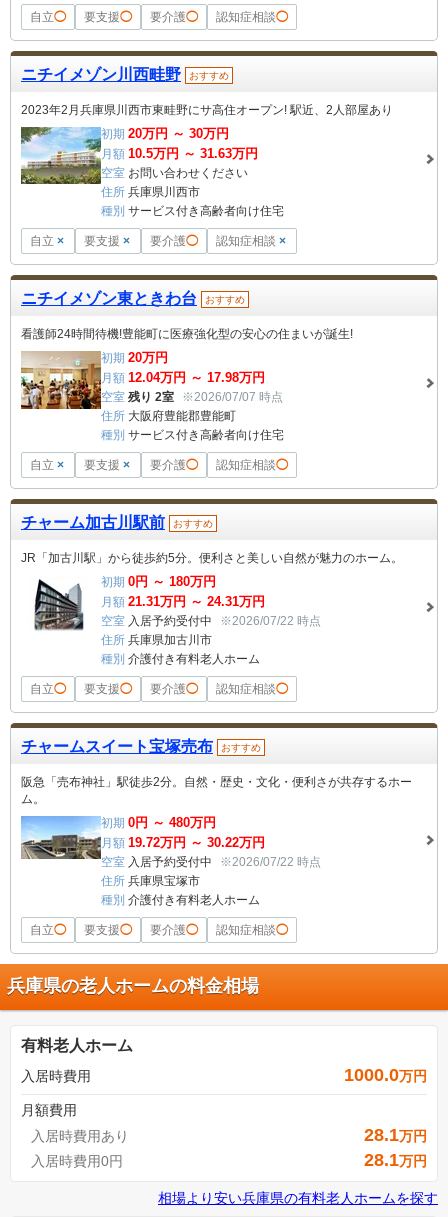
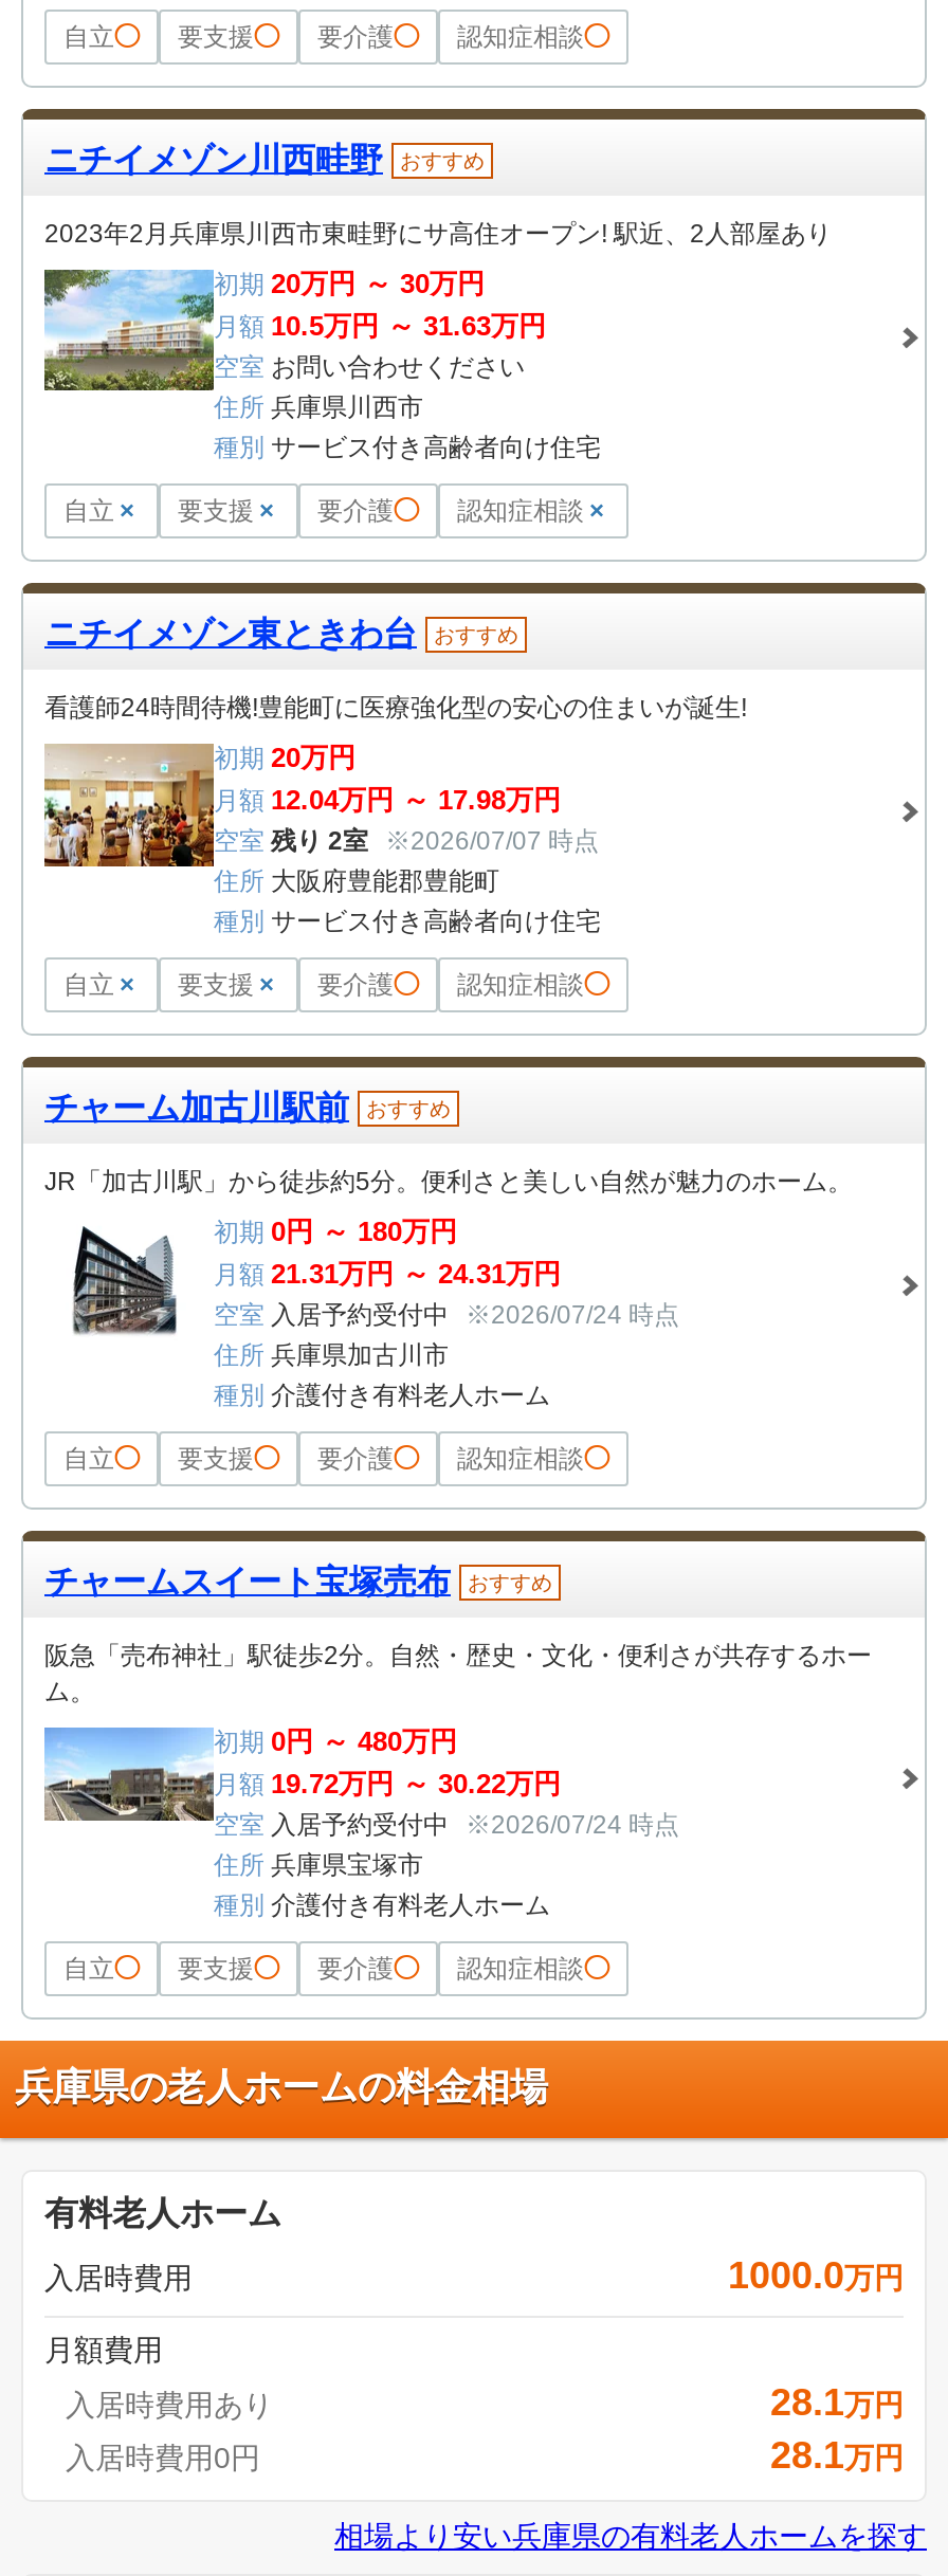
- 空室 入居予約受付中 ※2026/07/22 時点
+ 空室 入居予約受付中 ※2026/07/24 時点

- 空室 入居予約受付中 ※2026/07/22 時点
+ 空室 入居予約受付中 ※2026/07/24 時点
